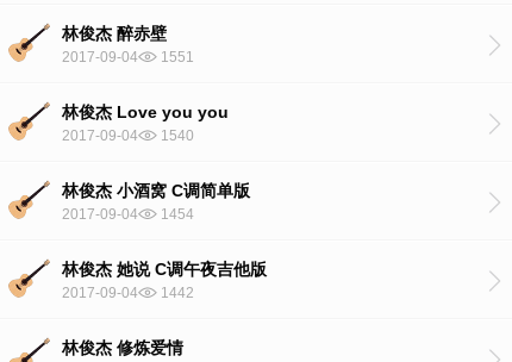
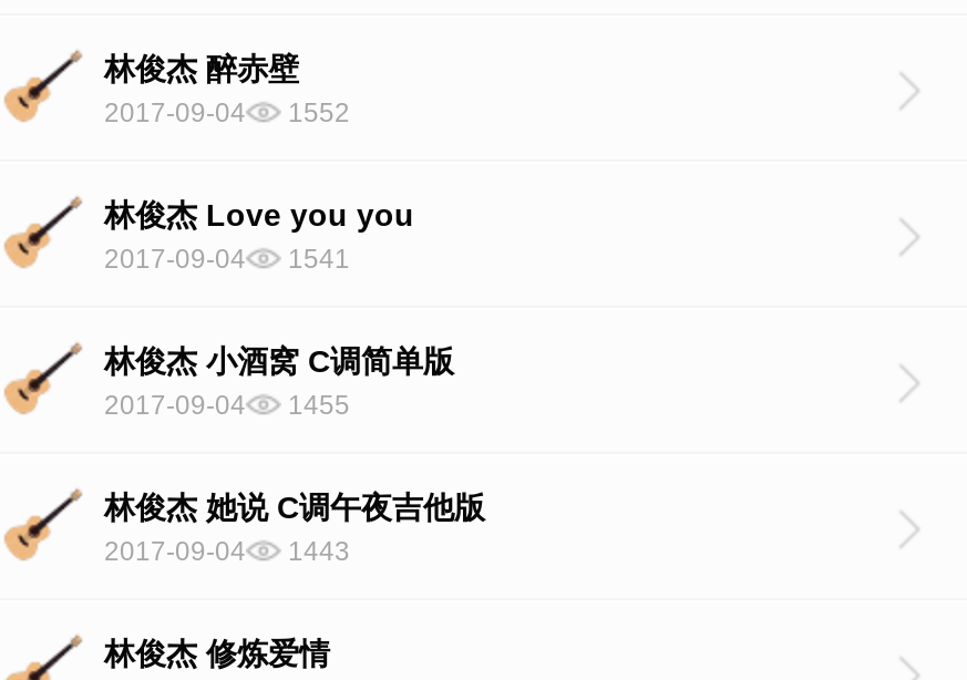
- 2017-09-04 1551
+ 2017-09-04 1552

- 2017-09-04 1540
+ 2017-09-04 1541

- 2017-09-04 1454
+ 2017-09-04 1455

- 2017-09-04 1442
+ 2017-09-04 1443
